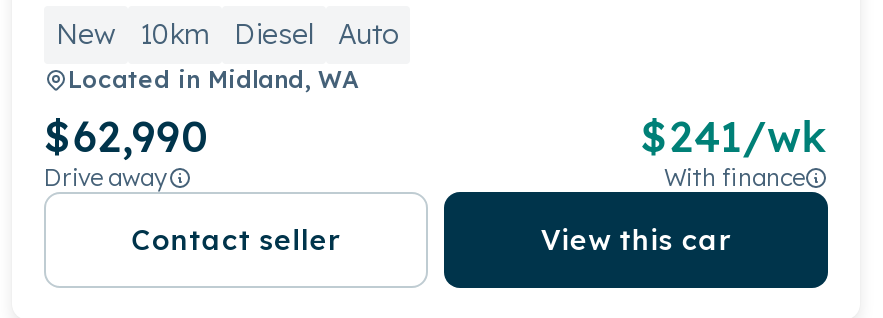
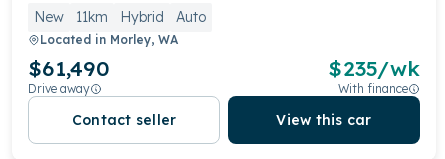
- 10km
- Diesel
+ 11km
+ Hybrid

- Located in Midland, WA
+ Located in Morley, WA

- $62,990
+ $61,490

- $241/wk
+ $235/wk
